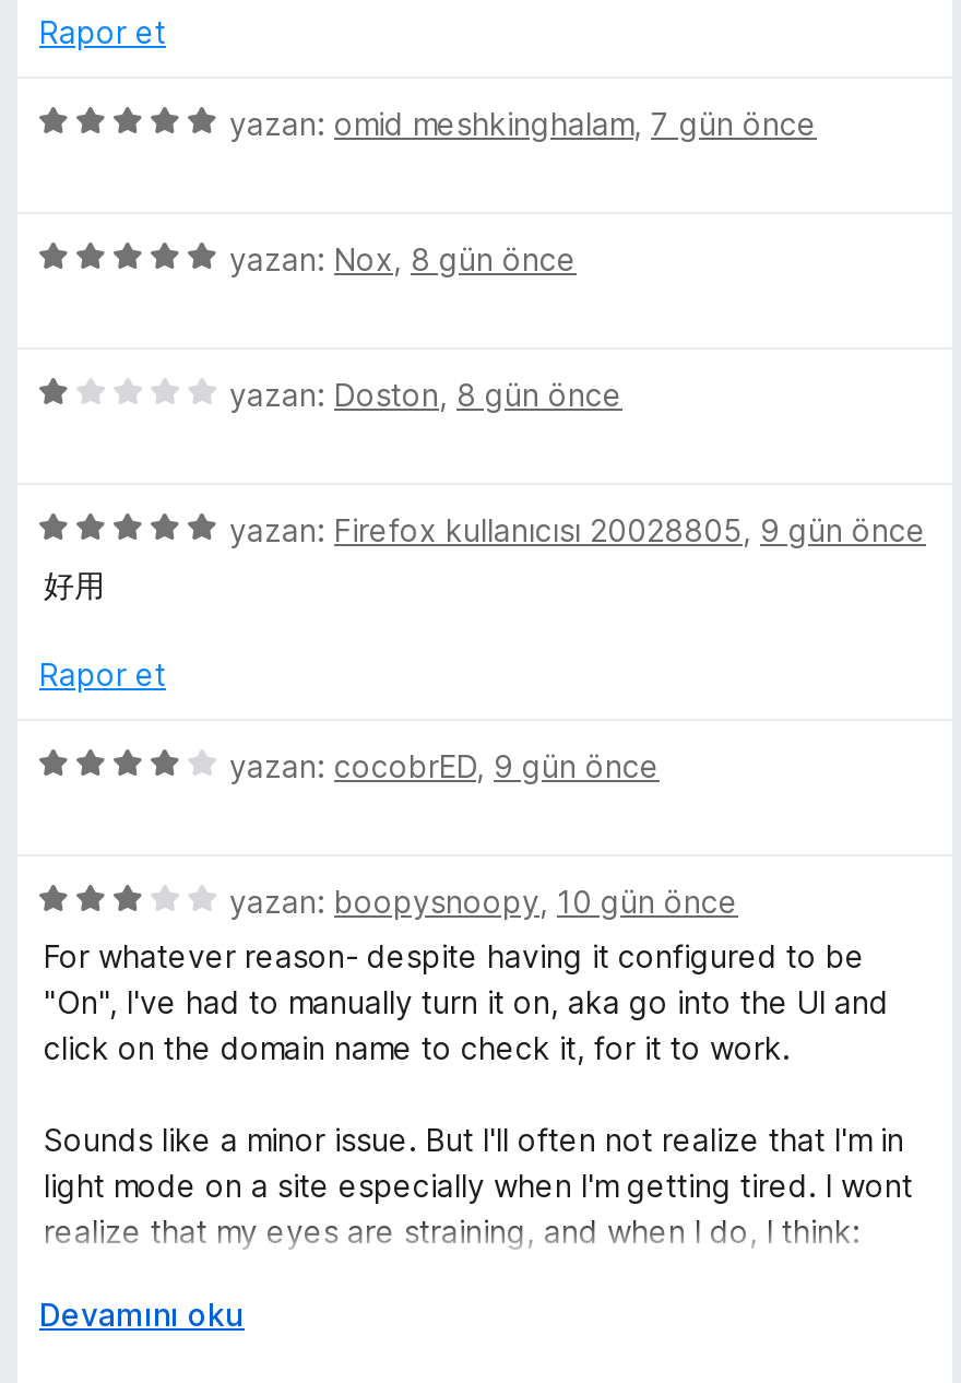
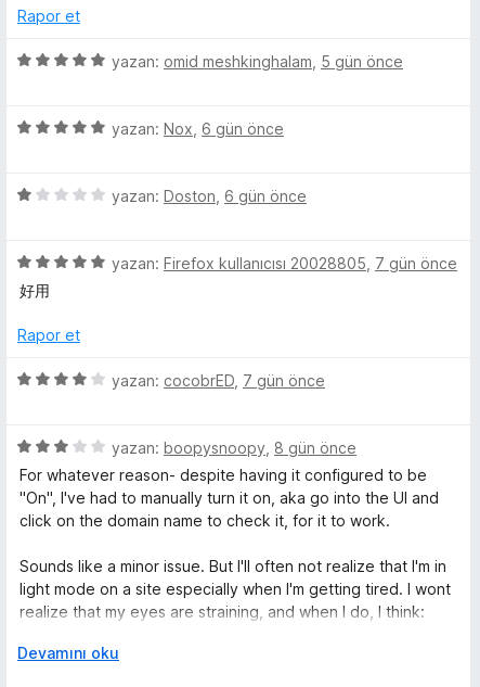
- yazan: omid meshkinghalam, 7 gün önce
+ yazan: omid meshkinghalam, 5 gün önce

- yazan: Nox, 8 gün önce
+ yazan: Nox, 6 gün önce

- yazan: Doston, 8 gün önce
+ yazan: Doston, 6 gün önce

- yazan: Firefox kullanıcısı 20028805, 9 gün önce
+ yazan: Firefox kullanıcısı 20028805, 7 gün önce

- yazan: cocobrED, 9 gün önce
+ yazan: cocobrED, 7 gün önce

- yazan: boopysnoopy, 10 gün önce
+ yazan: boopysnoopy, 8 gün önce
